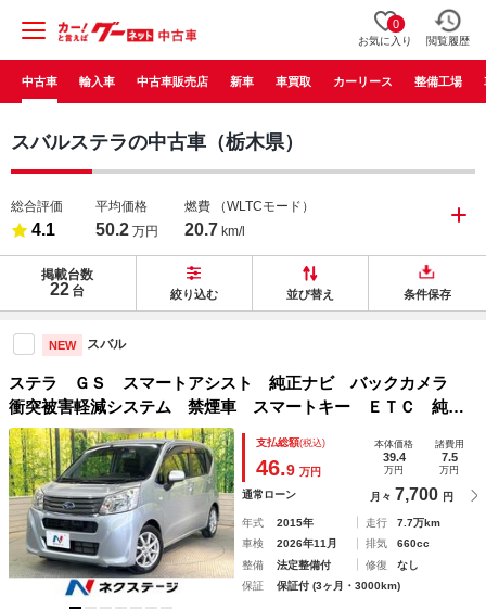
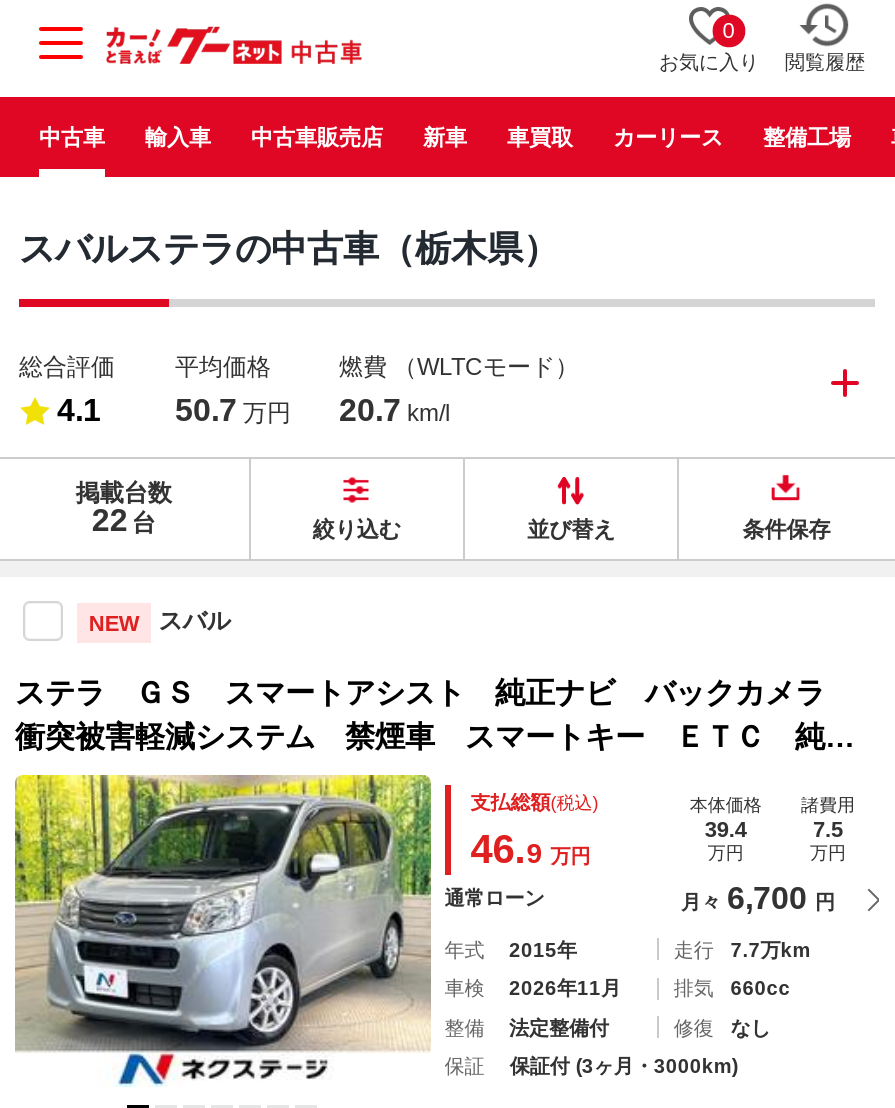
- 50.2万円 20.7 km/l
+ 50.7万円 20.7 km/l

- 月々7,700円
+ 月々6,700円
